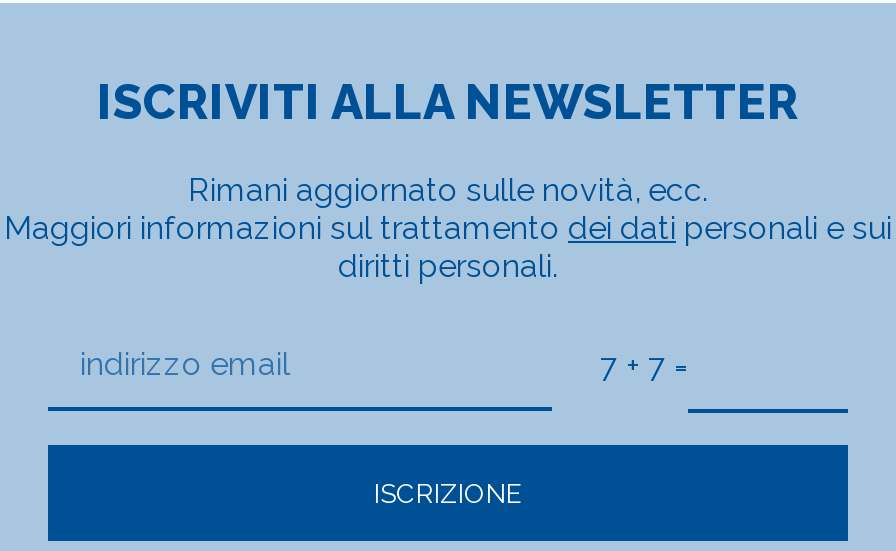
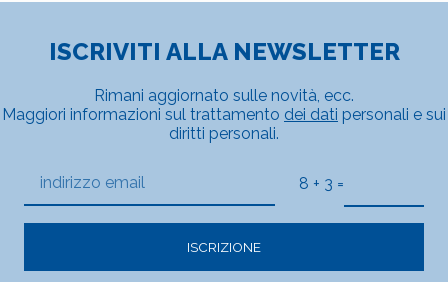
- 7 + 7 =
+ 8 + 3 =
